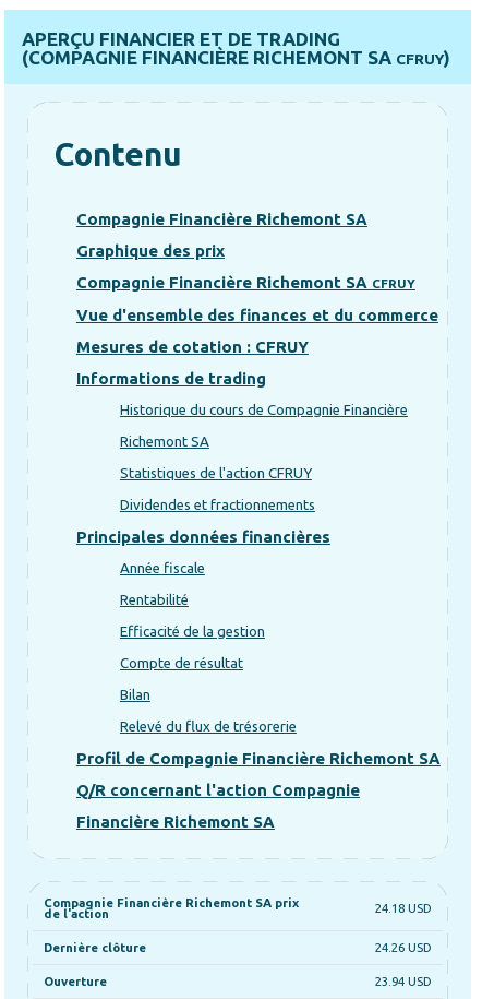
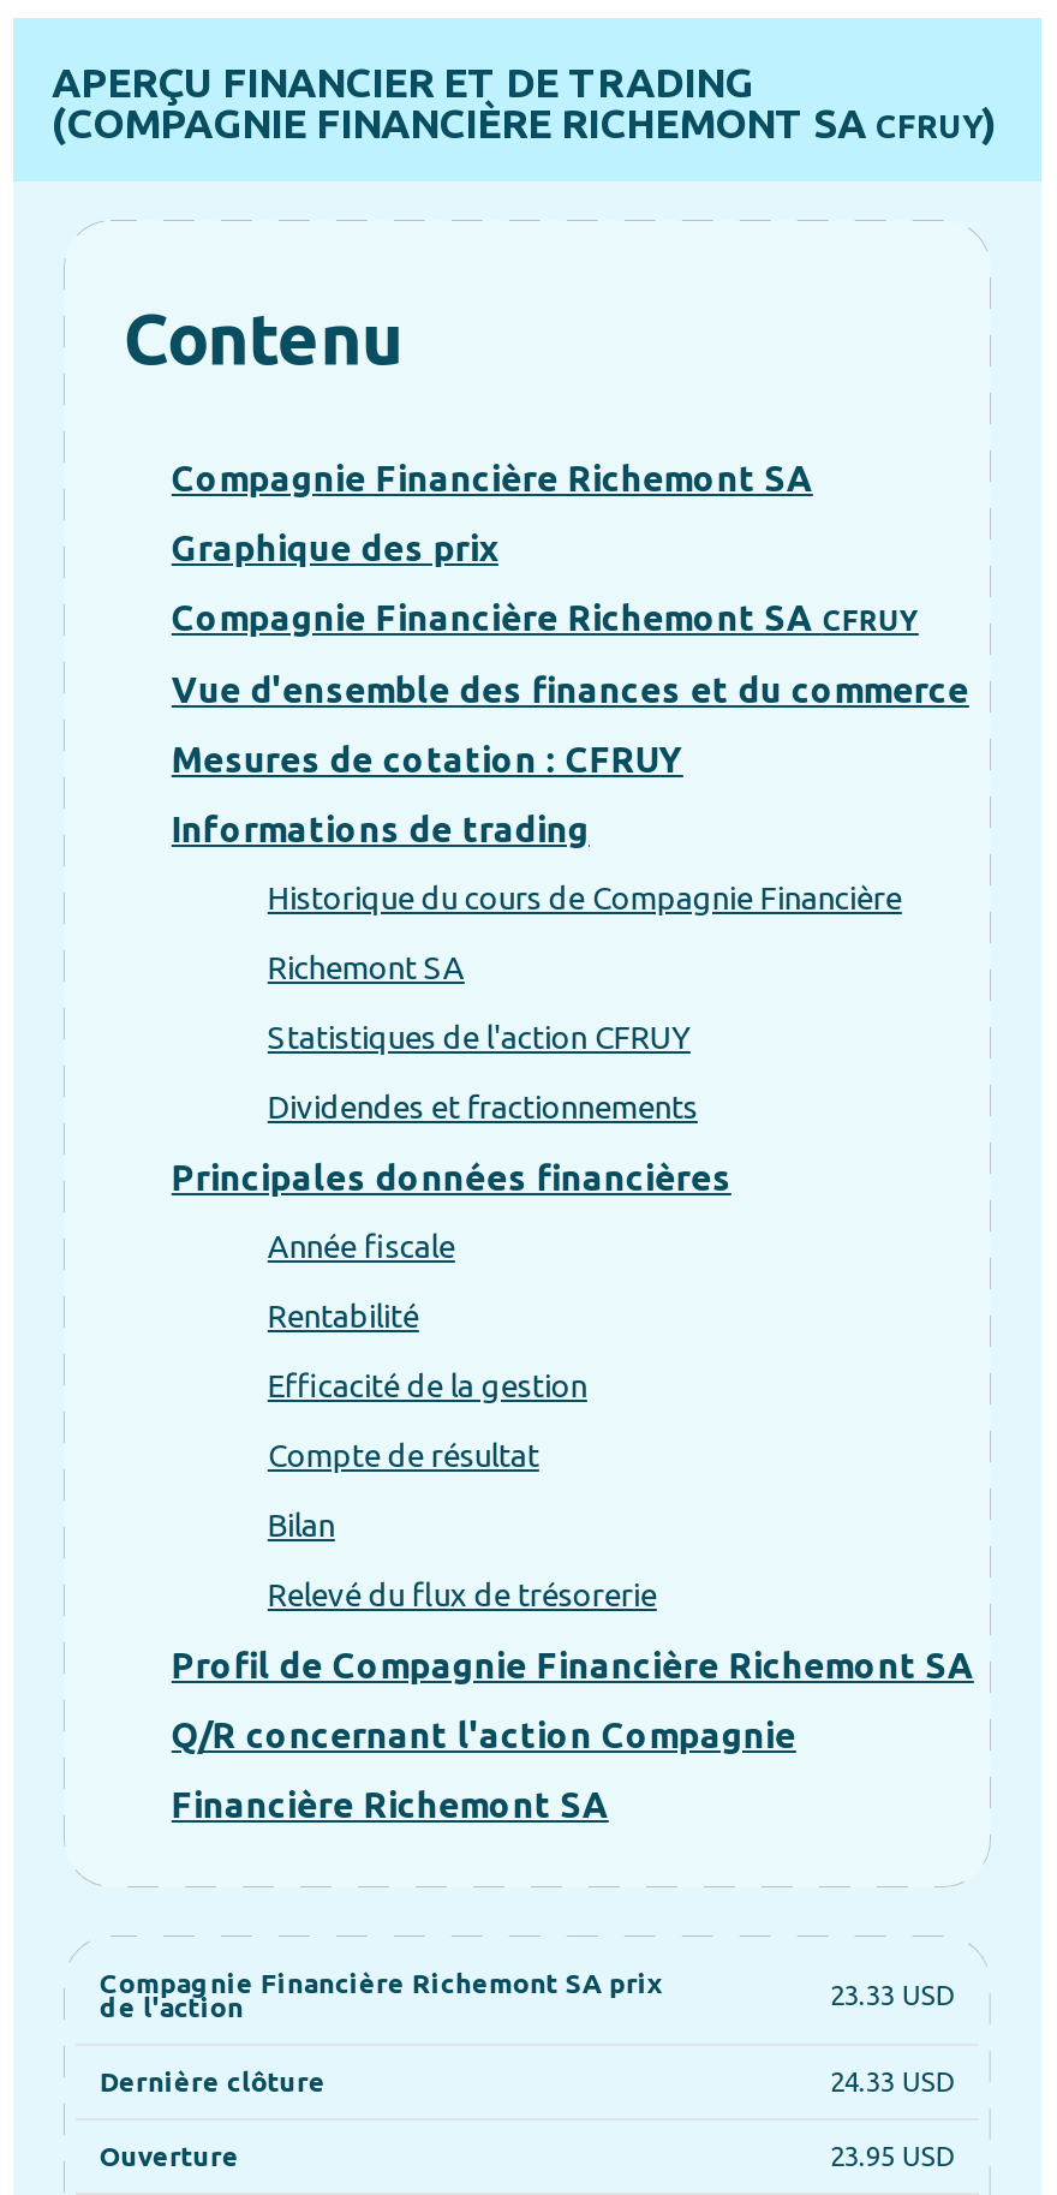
- 24.18 USD
+ 23.33 USD

- 24.26 USD
+ 24.33 USD

- 23.94 USD
+ 23.95 USD
